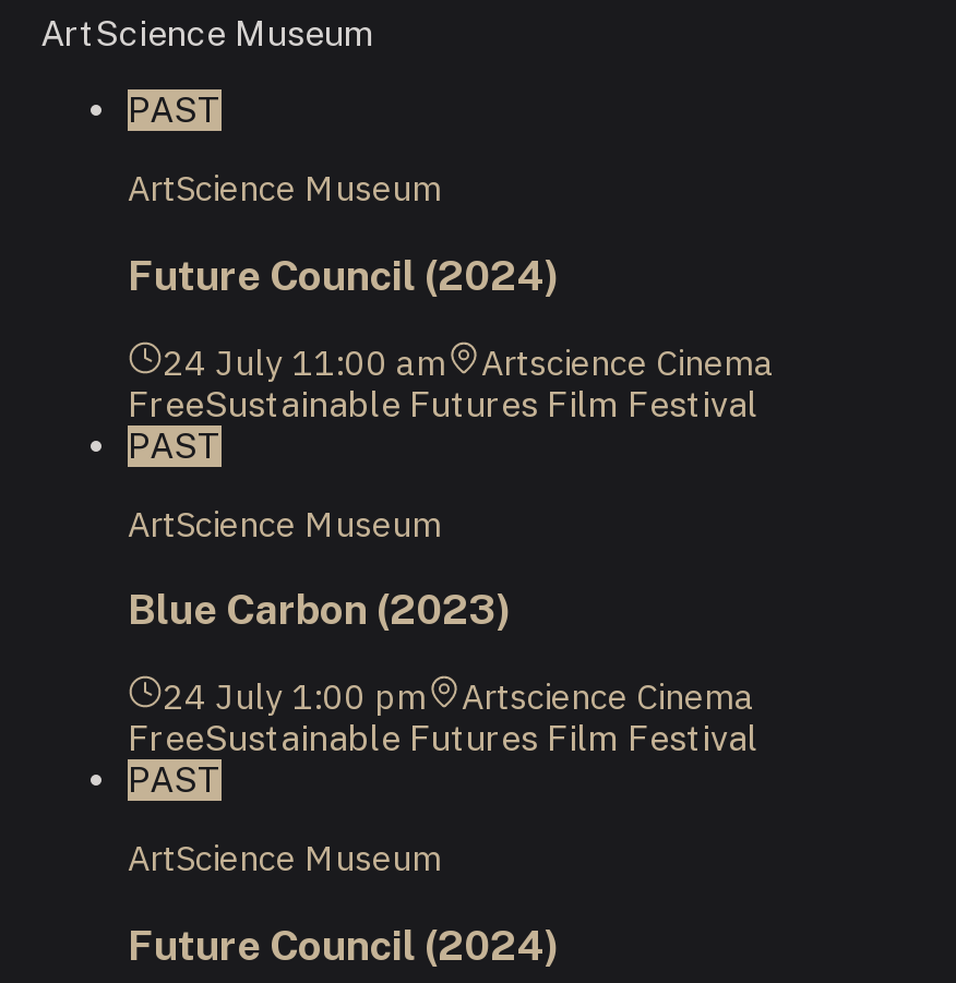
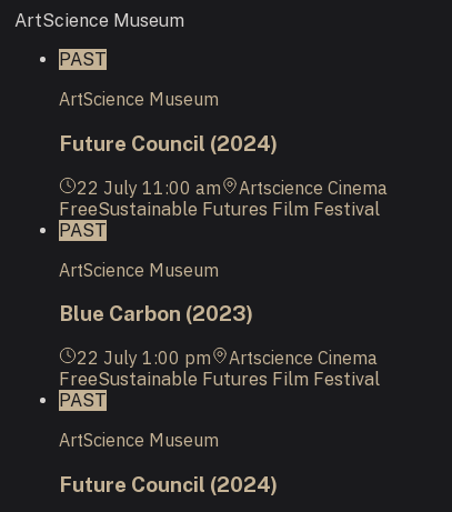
- 24 July 11:00 am Artscience Cinema
+ 22 July 11:00 am Artscience Cinema

- 24 July 1:00 pm Artscience Cinema
+ 22 July 1:00 pm Artscience Cinema
